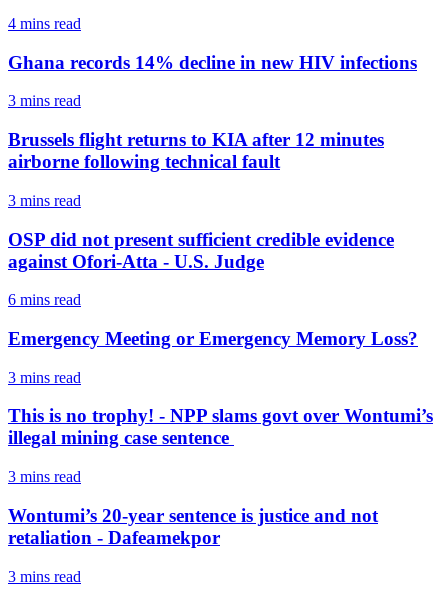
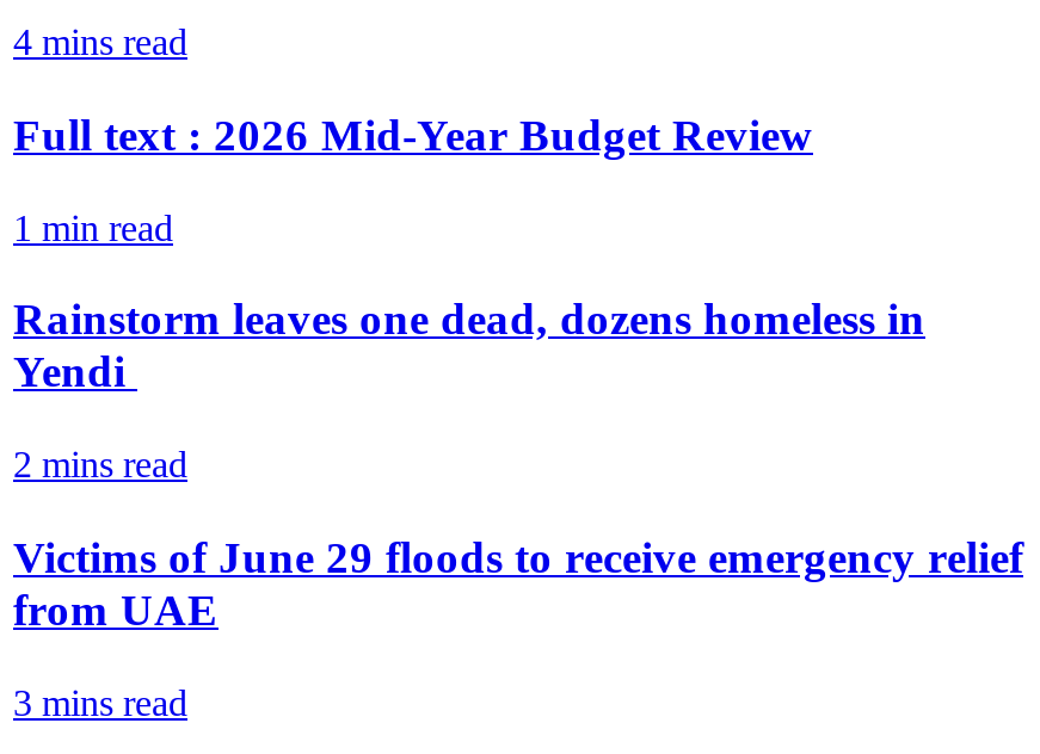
- Ghana records 14% decline in new HIV infections
- 3 mins read
- Brussels flight returns to KIA after 12 minutes
- airborne following technical fault
- 3 mins read
- OSP did not present sufficient credible evidence
- against Ofori-Atta - U.S. Judge
- 6 mins read
- Emergency Meeting or Emergency Memory Loss?
- 3 mins read
- This is no trophy! - NPP slams govt over Wontumi’s
- illegal mining case sentence
- 3 mins read
- Wontumi’s 20-year sentence is justice and not
- retaliation - Dafeamekpor
+ Full text : 2026 Mid-Year Budget Review
+ 1 min read
+ Rainstorm leaves one dead, dozens homeless in
+ Yendi
+ 2 mins read
+ Victims of June 29 floods to receive emergency relief
+ from UAE
